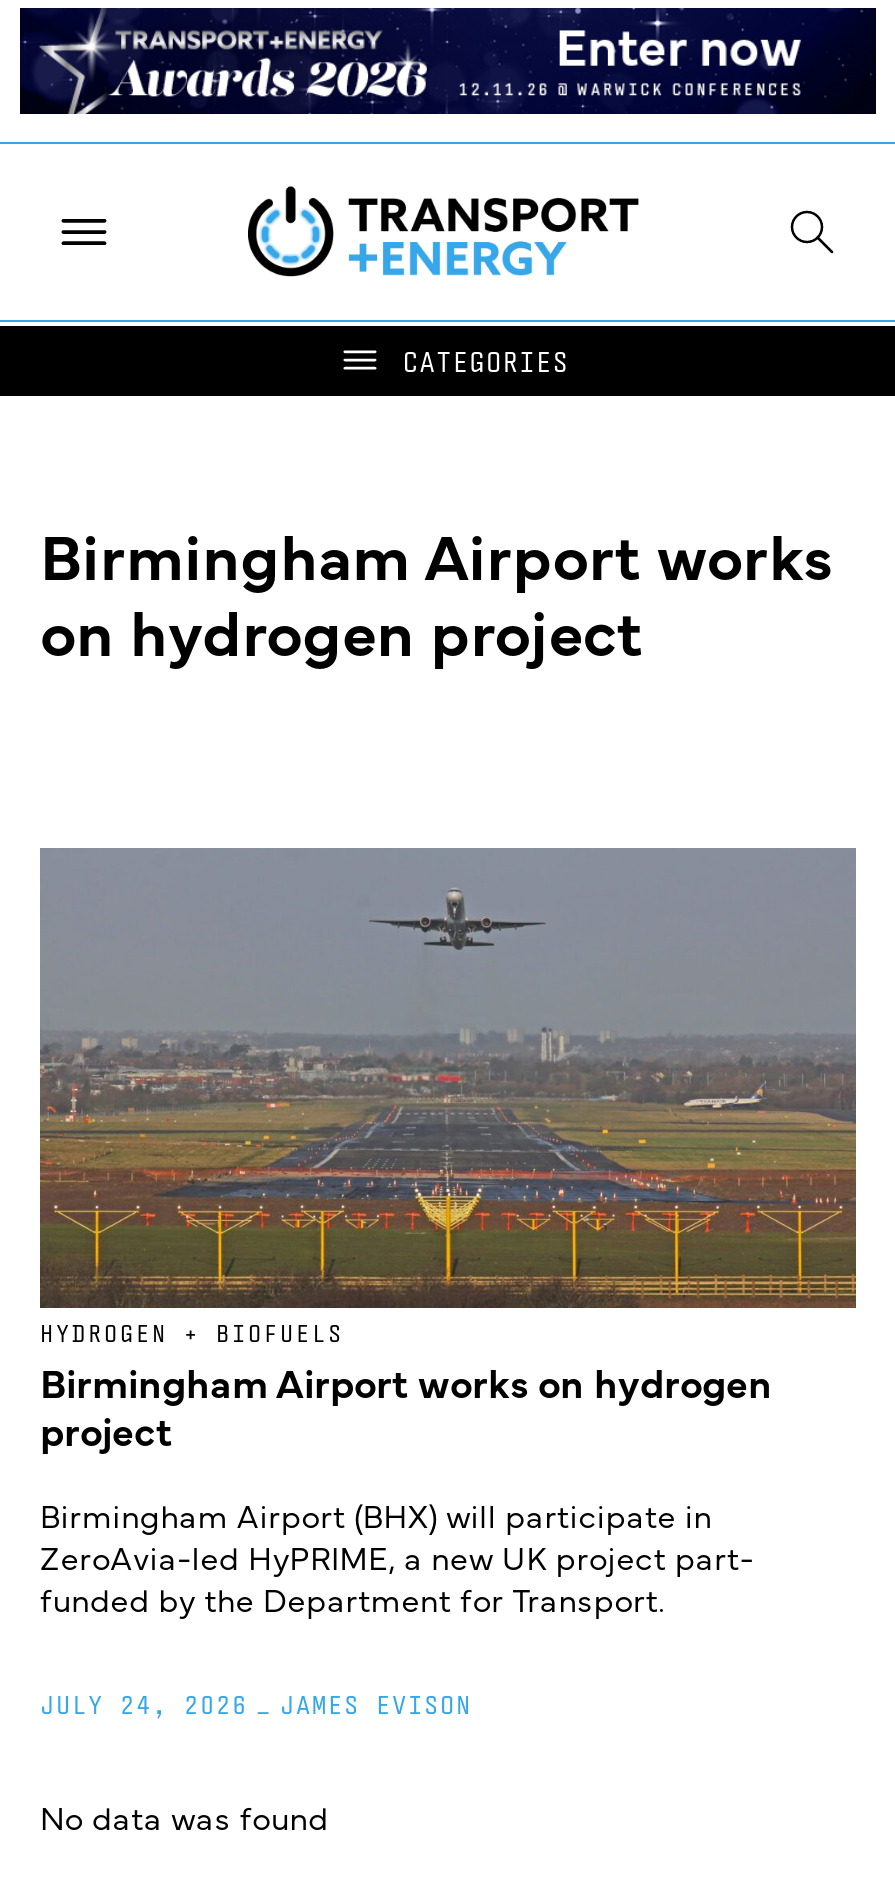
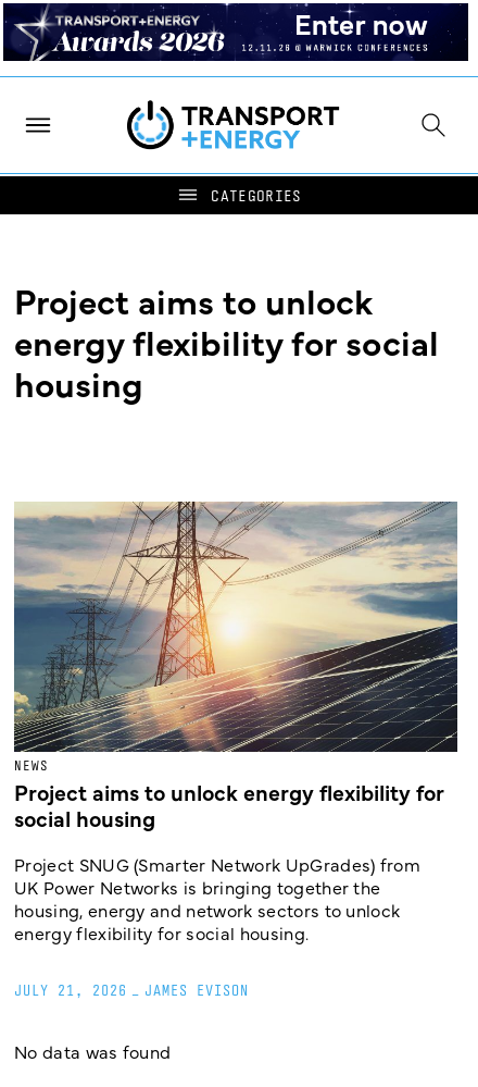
- Birmingham Airport works
- on hydrogen project
+ Project aims to unlock
+ energy flexibility for social
+ housing

- [image]
- HYDROGEN + BIOFUELS
- Birmingham Airport works on hydrogen
- project
+ [image]
+ NEWS
+ Project aims to unlock energy flexibility for
+ social housing

- Birmingham Airport (BHX) will participate in
- ZeroAvia-led HyPRIME, a new UK project part-
- funded by the Department for Transport.
+ Project SNUG (Smarter Network UpGrades) from
+ UK Power Networks is bringing together the
+ housing, energy and network sectors to unlock
+ energy flexibility for social housing.

- JULY 24, 2026 _ JAMES EVISON
+ JULY 21, 2026 _ JAMES EVISON
